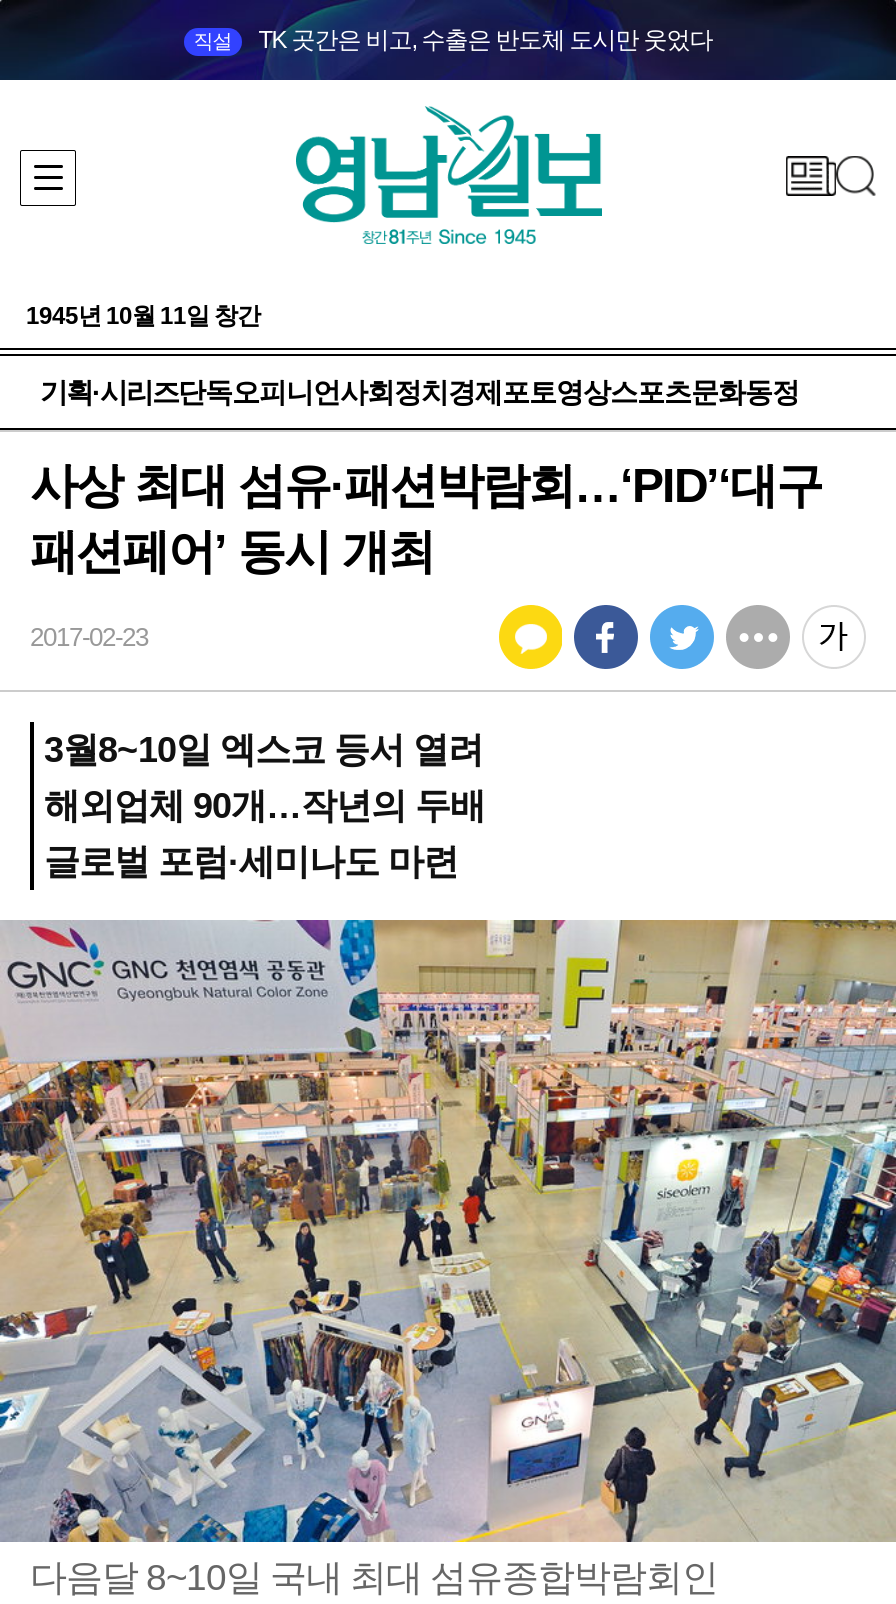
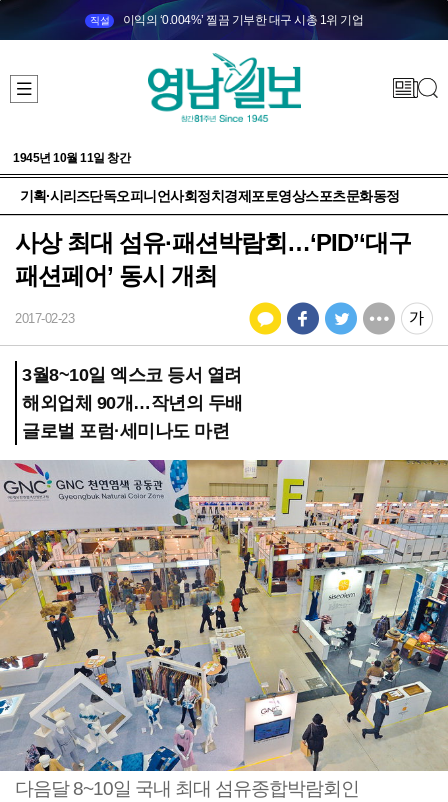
- TK 곳간은 비고, 수출은 반도체 도시만 웃었다
+ 이익의 ‘0.004%’ 찔끔 기부한 대구 시총 1위 기업
